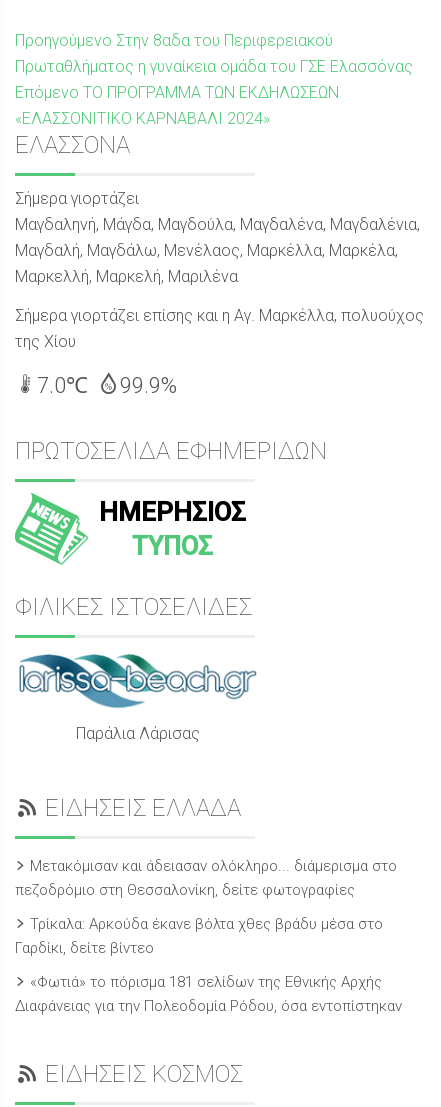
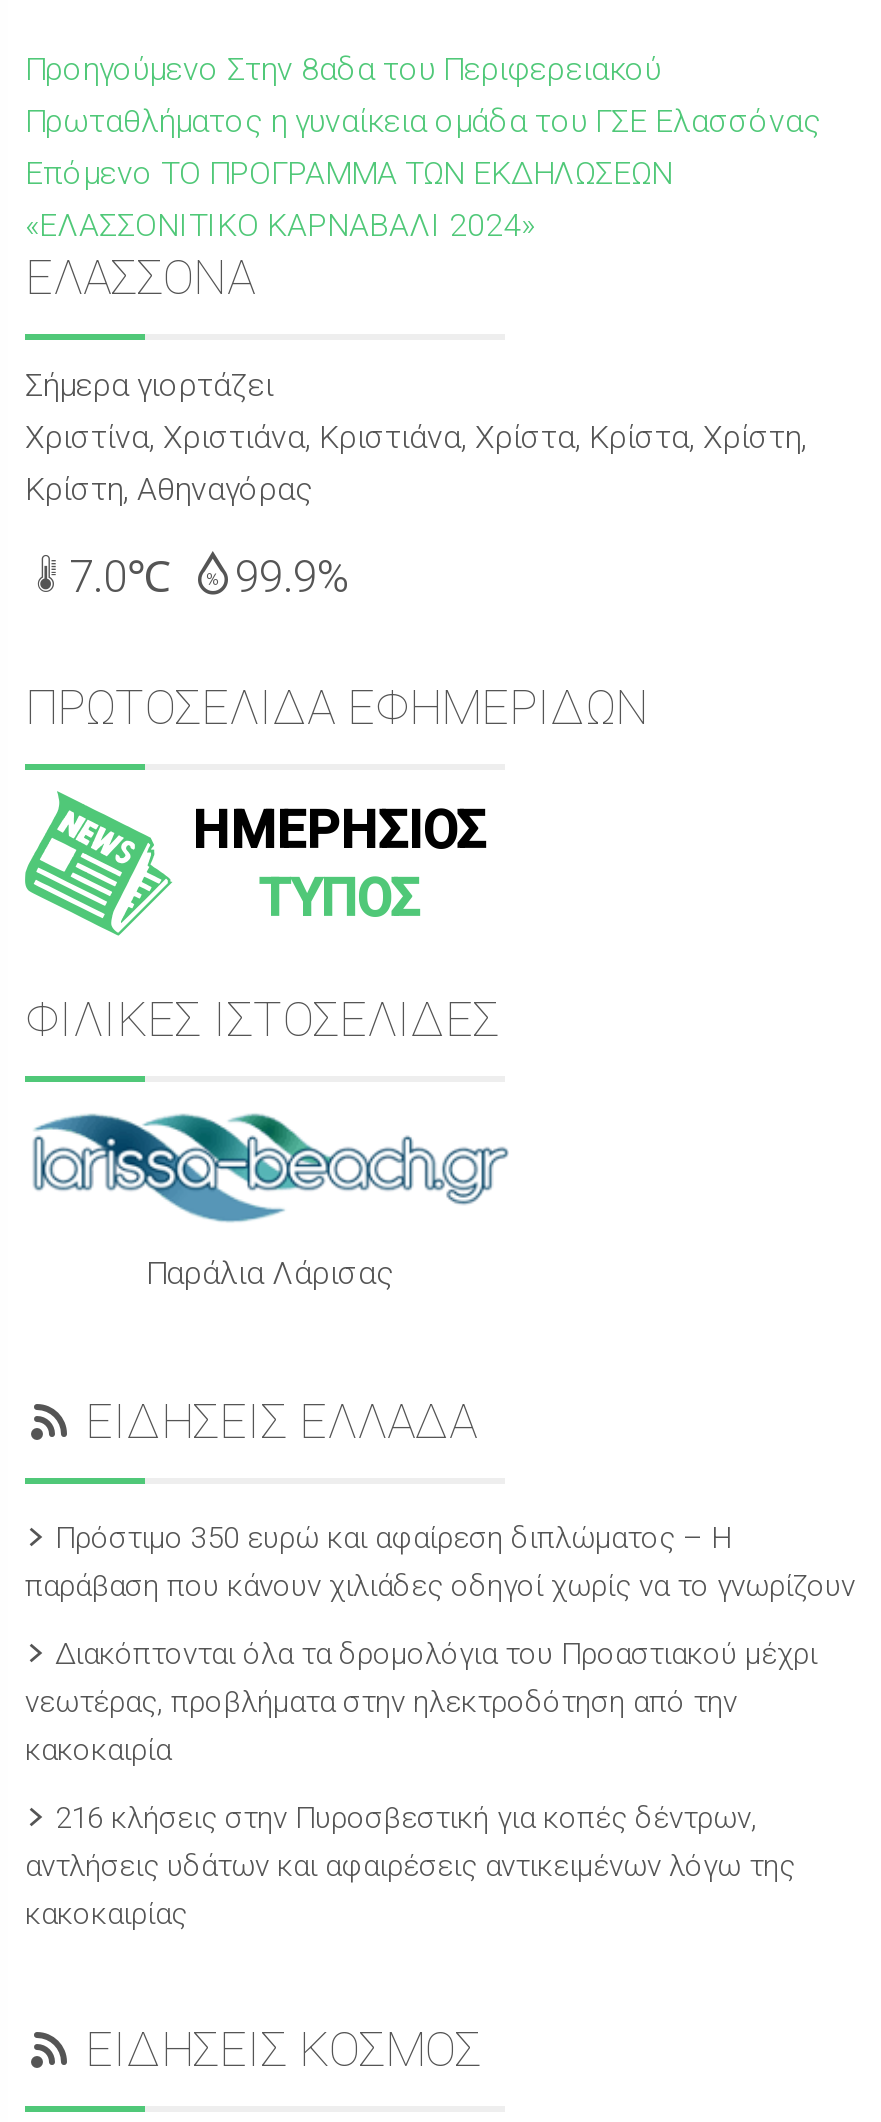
- Μαγδαληνή, Μάγδα, Μαγδούλα, Μαγδαλένα, Μαγδαλένια,
- Μαγδαλή, Μαγδάλω, Μενέλαος, Μαρκέλλα, Μαρκέλα,
- Μαρκελλή, Μαρκελή, Μαριλένα
- Σήμερα γιορτάζει επίσης και η Αγ. Μαρκέλλα, πολυούχος
- της Χίου
+ Χριστίνα, Χριστιάνα, Κριστιάνα, Χρίστα, Κρίστα, Χρίστη,
+ Κρίστη, Αθηναγόρας

moved up: [image] | 7.0℃ | 99.9% | ... | Παράλια Λάρισας | ΕΙΔΗΣΕΙΣ ΕΛΛΑΔΑ

- Μετακόμισαν και άδειασαν ολόκληρο... διάμερισμα στο
- πεζοδρόμιο στη Θεσσαλονίκη, δείτε φωτογραφίες
+ Πρόστιμο 350 ευρώ και αφαίρεση διπλώματος – Η
+ παράβαση που κάνουν χιλιάδες οδηγοί χωρίς να το γνωρίζουν

- Τρίκαλα: Αρκούδα έκανε βόλτα χθες βράδυ μέσα στο
- Γαρδίκι, δείτε βίντεο
+ Διακόπτονται όλα τα δρομολόγια του Προαστιακού μέχρι
+ νεωτέρας, προβλήματα στην ηλεκτροδότηση από την
+ κακοκαιρία

- «Φωτιά» το πόρισμα 181 σελίδων της Εθνικής Αρχής
- Διαφάνειας για την Πολεοδομία Ρόδου, όσα εντοπίστηκαν
+ 216 κλήσεις στην Πυροσβεστική για κοπές δέντρων,
+ αντλήσεις υδάτων και αφαιρέσεις αντικειμένων λόγω της
+ κακοκαιρίας
